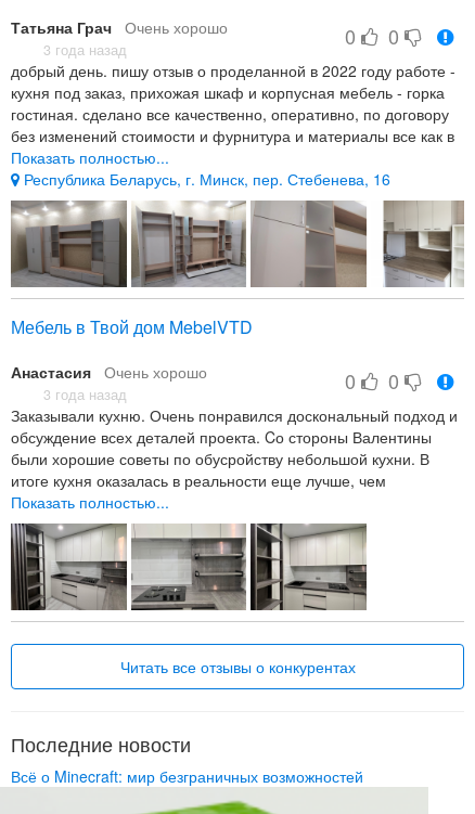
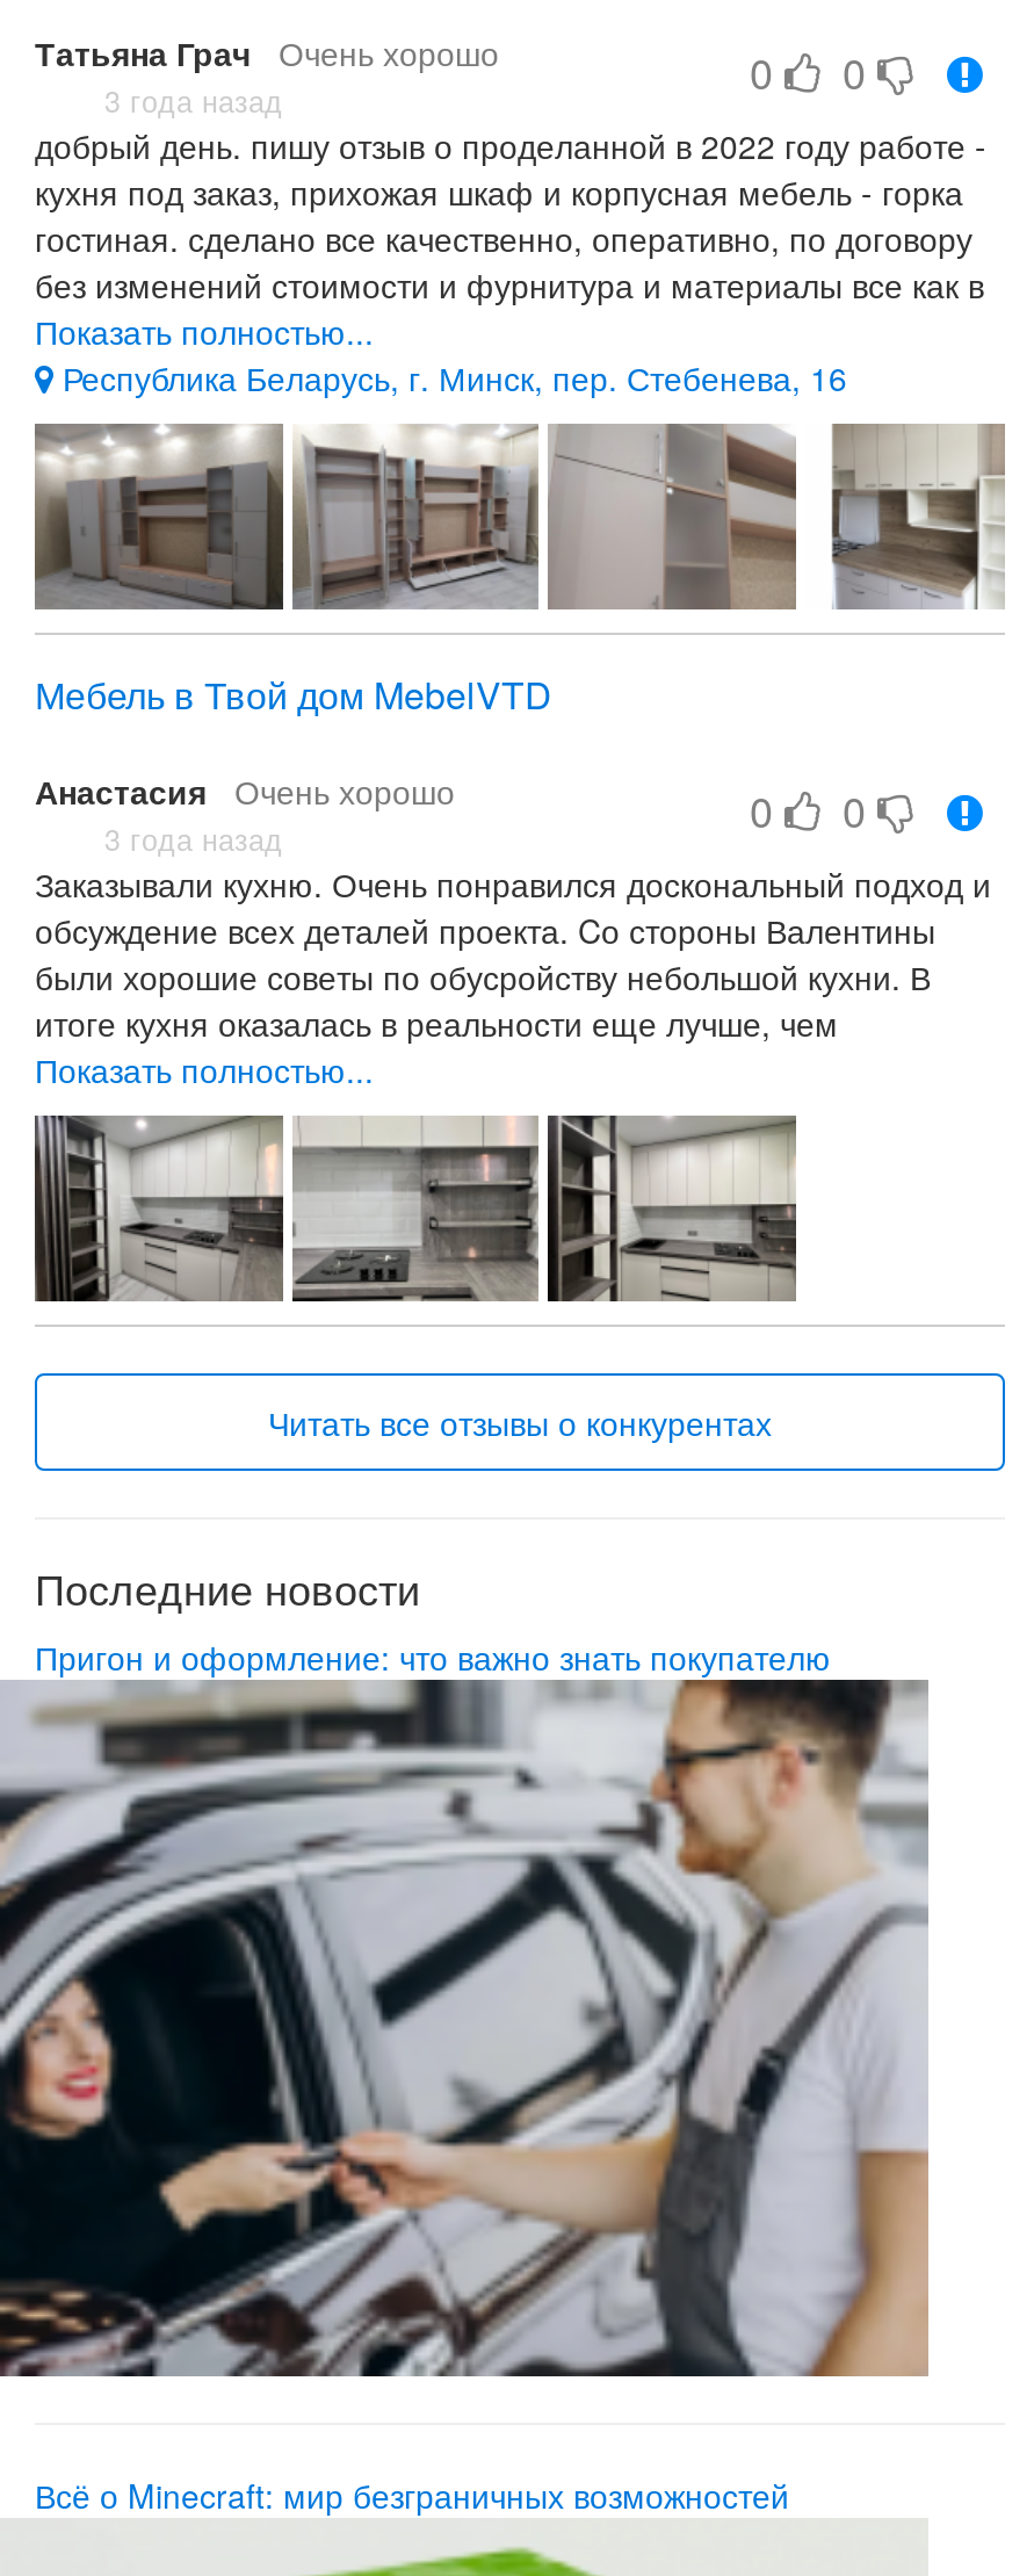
+ [image]
+ Пригон и оформление: что важно знать покупателю
